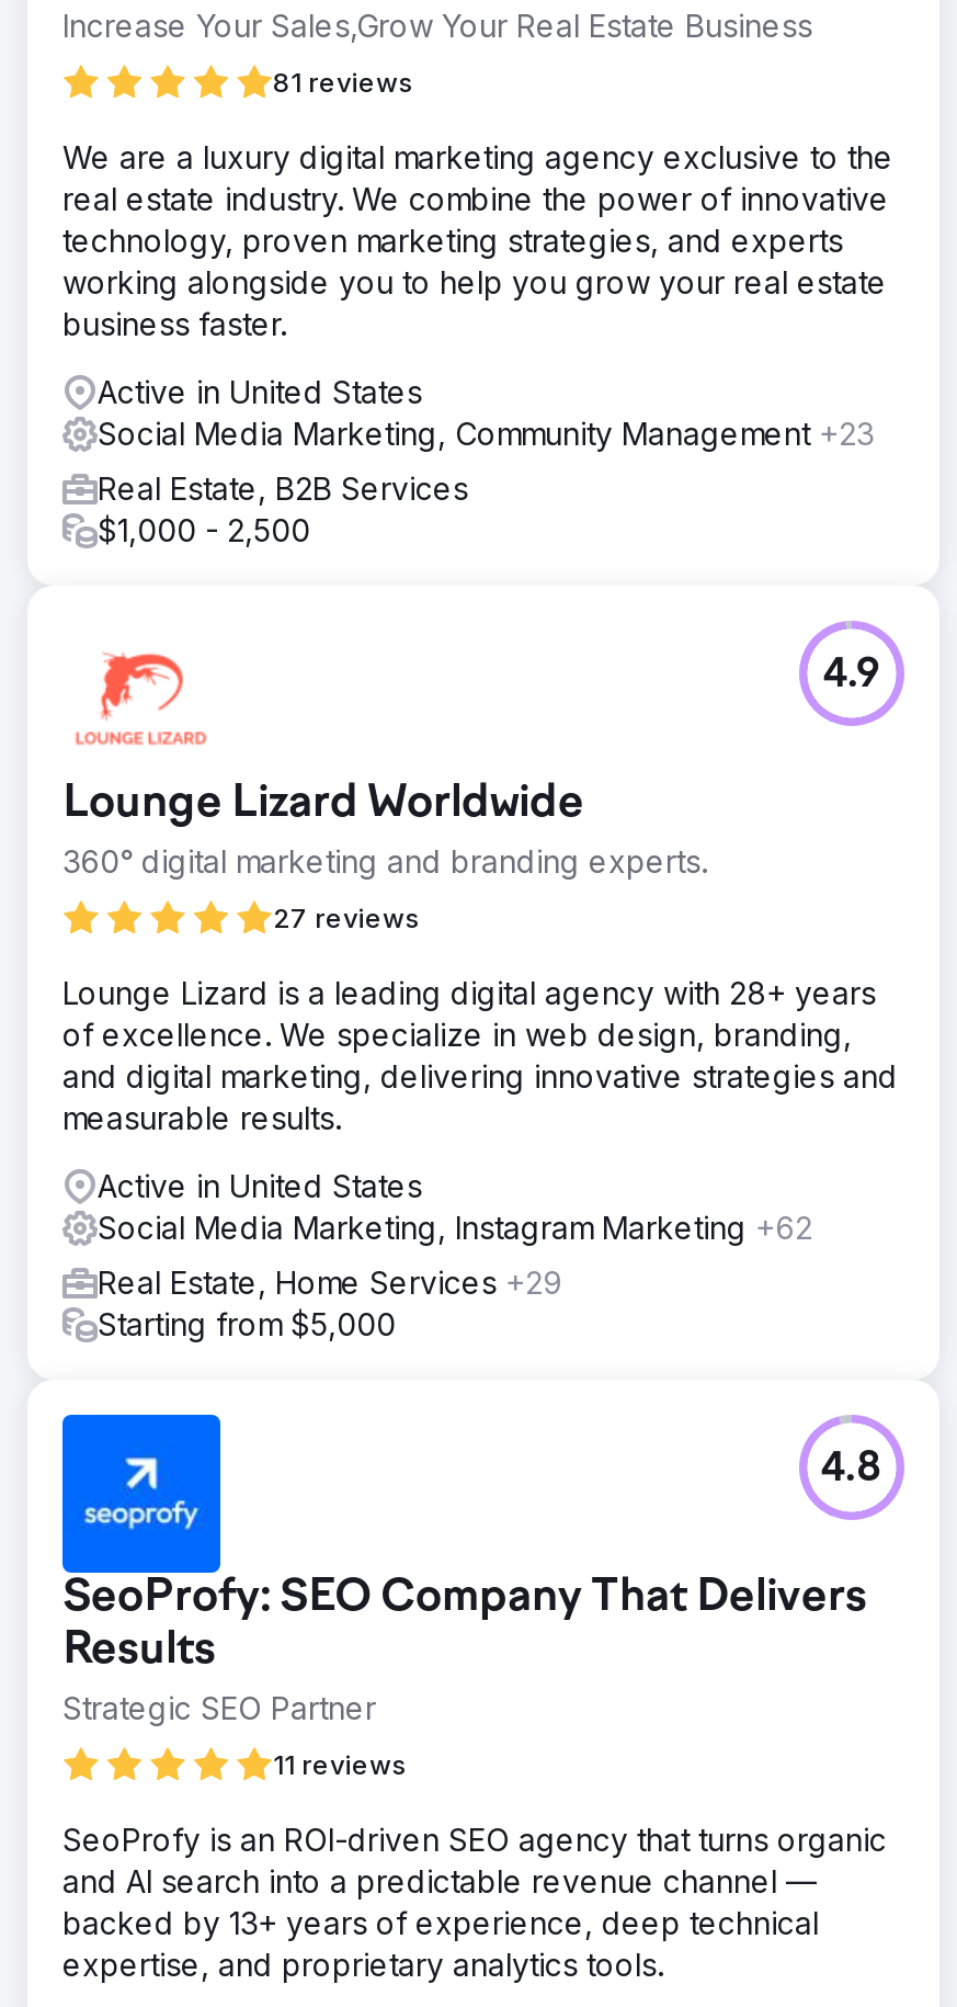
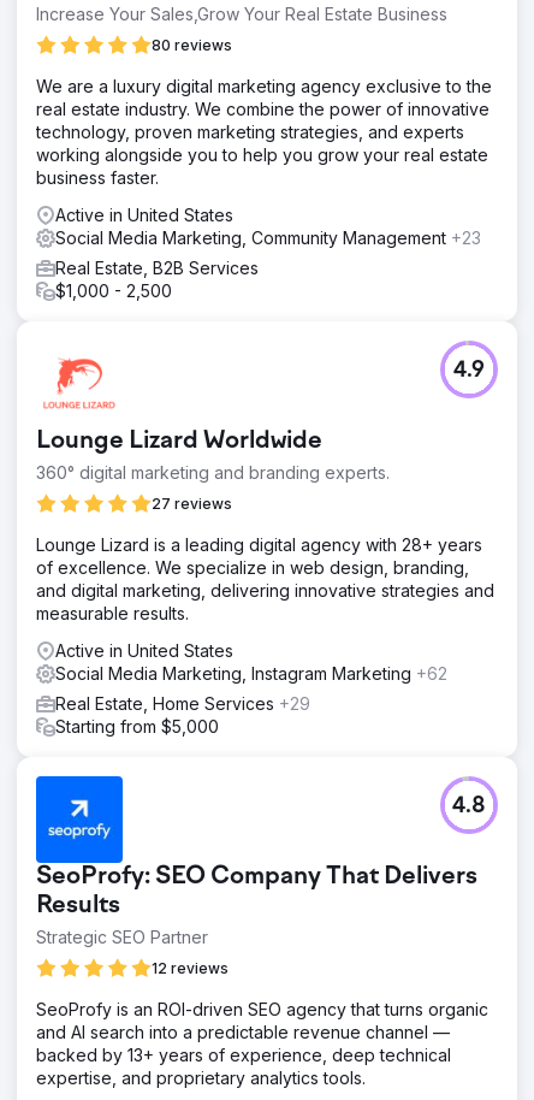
- 81 reviews
+ 80 reviews

- 11 reviews
+ 12 reviews
